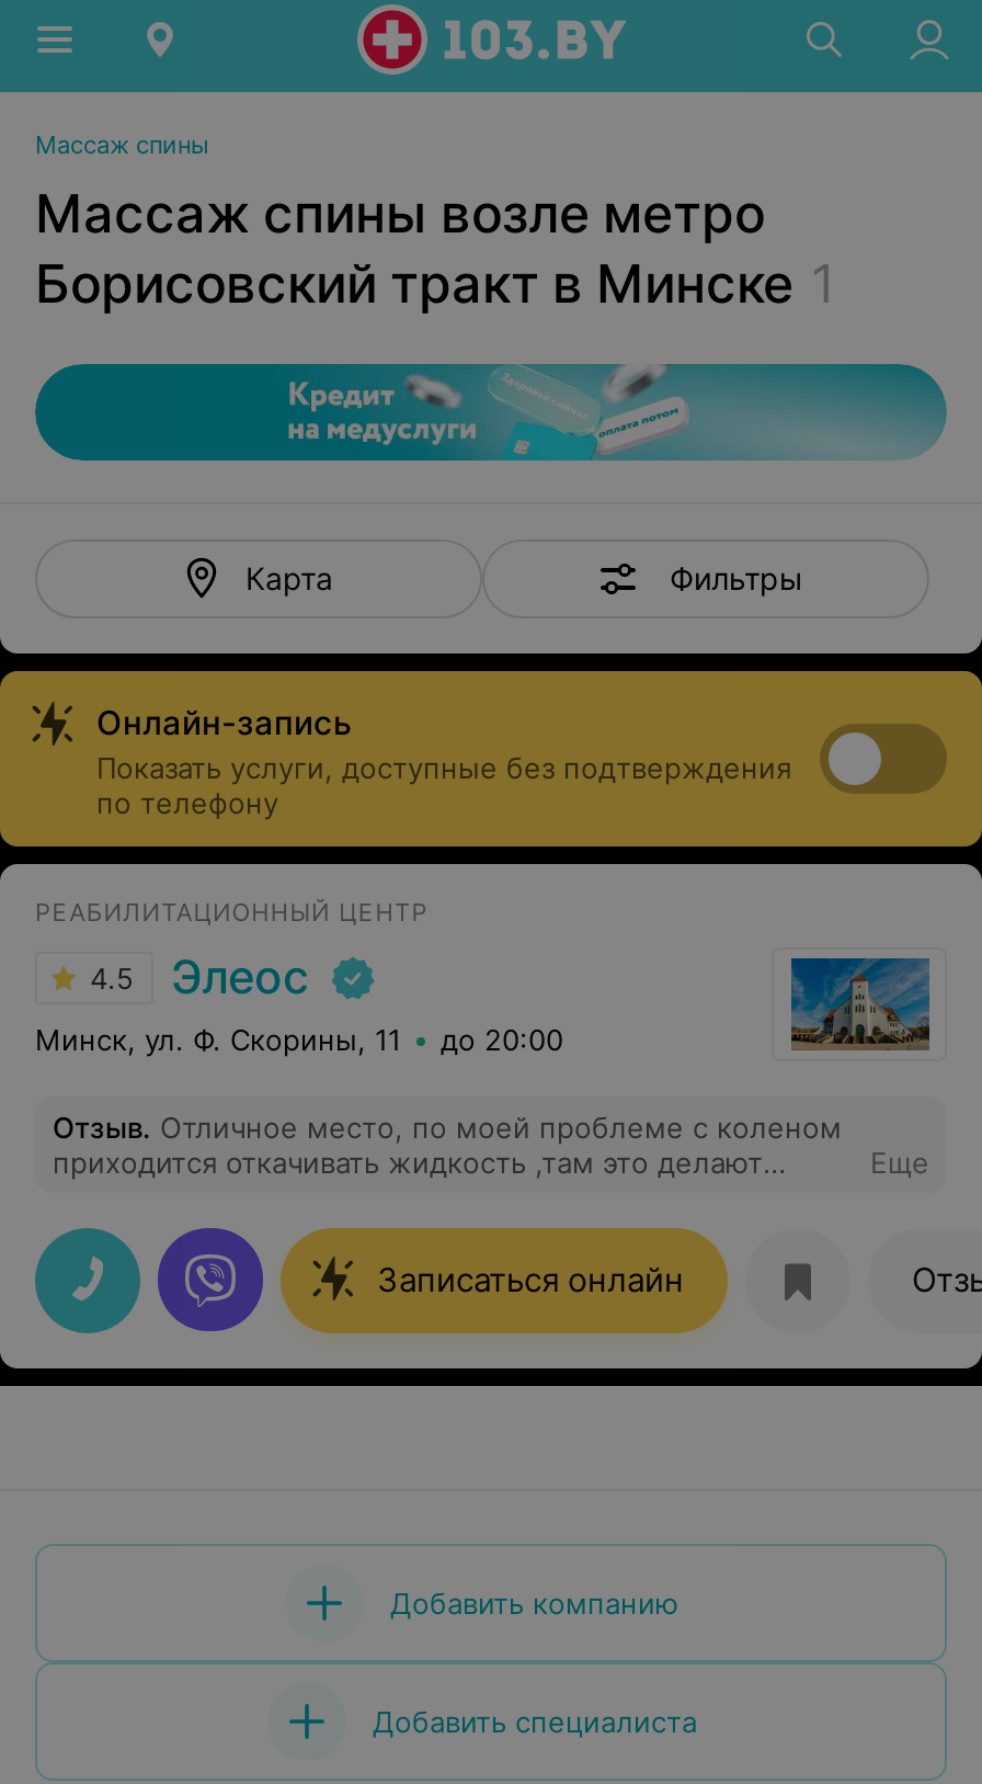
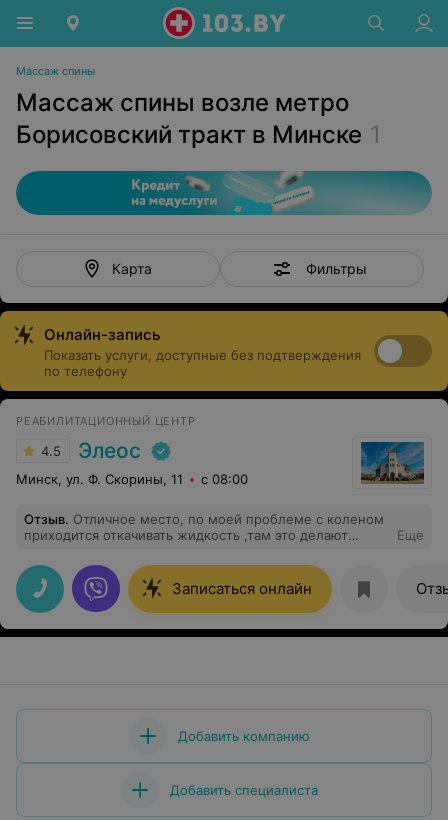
- Минск, ул. Ф. Скорины, 11 до 20:00
+ Минск, ул. Ф. Скорины, 11 с 08:00
